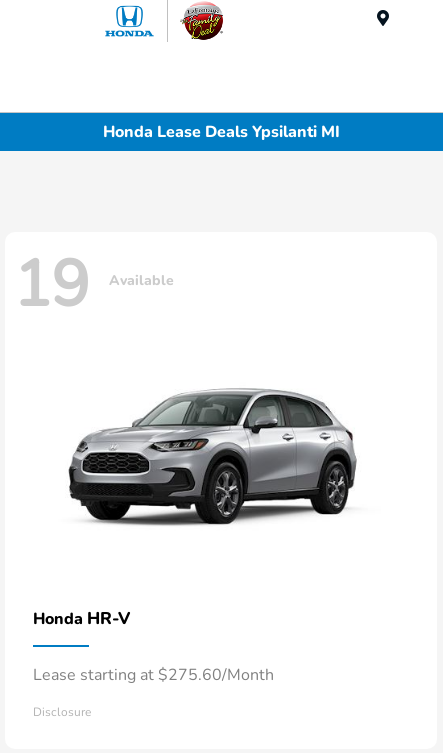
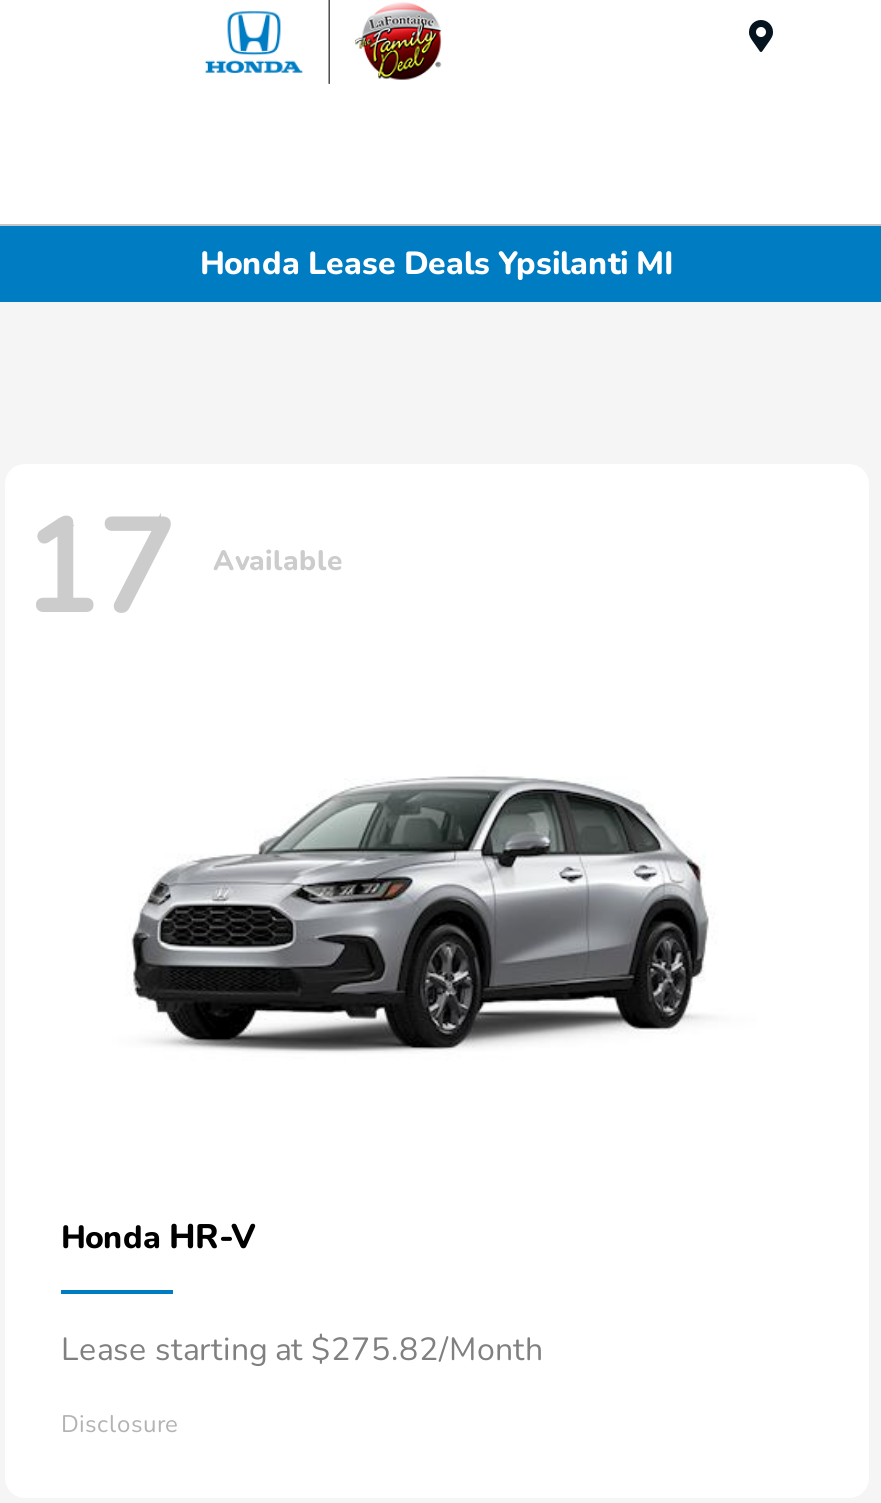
- 19 Available
+ 17 Available

- Lease starting at $275.60/Month
+ Lease starting at $275.82/Month
